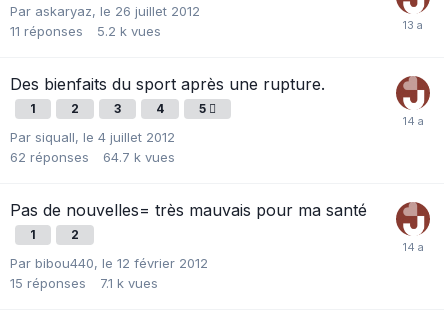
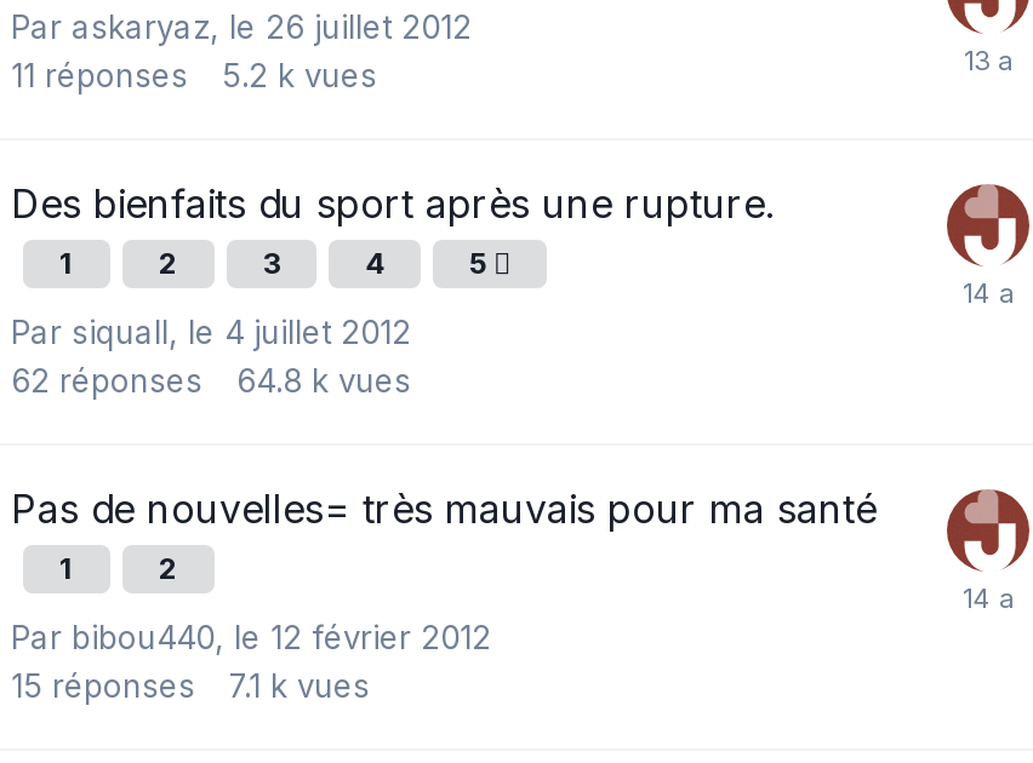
- 62 réponses 64.7 k vues
+ 62 réponses 64.8 k vues
